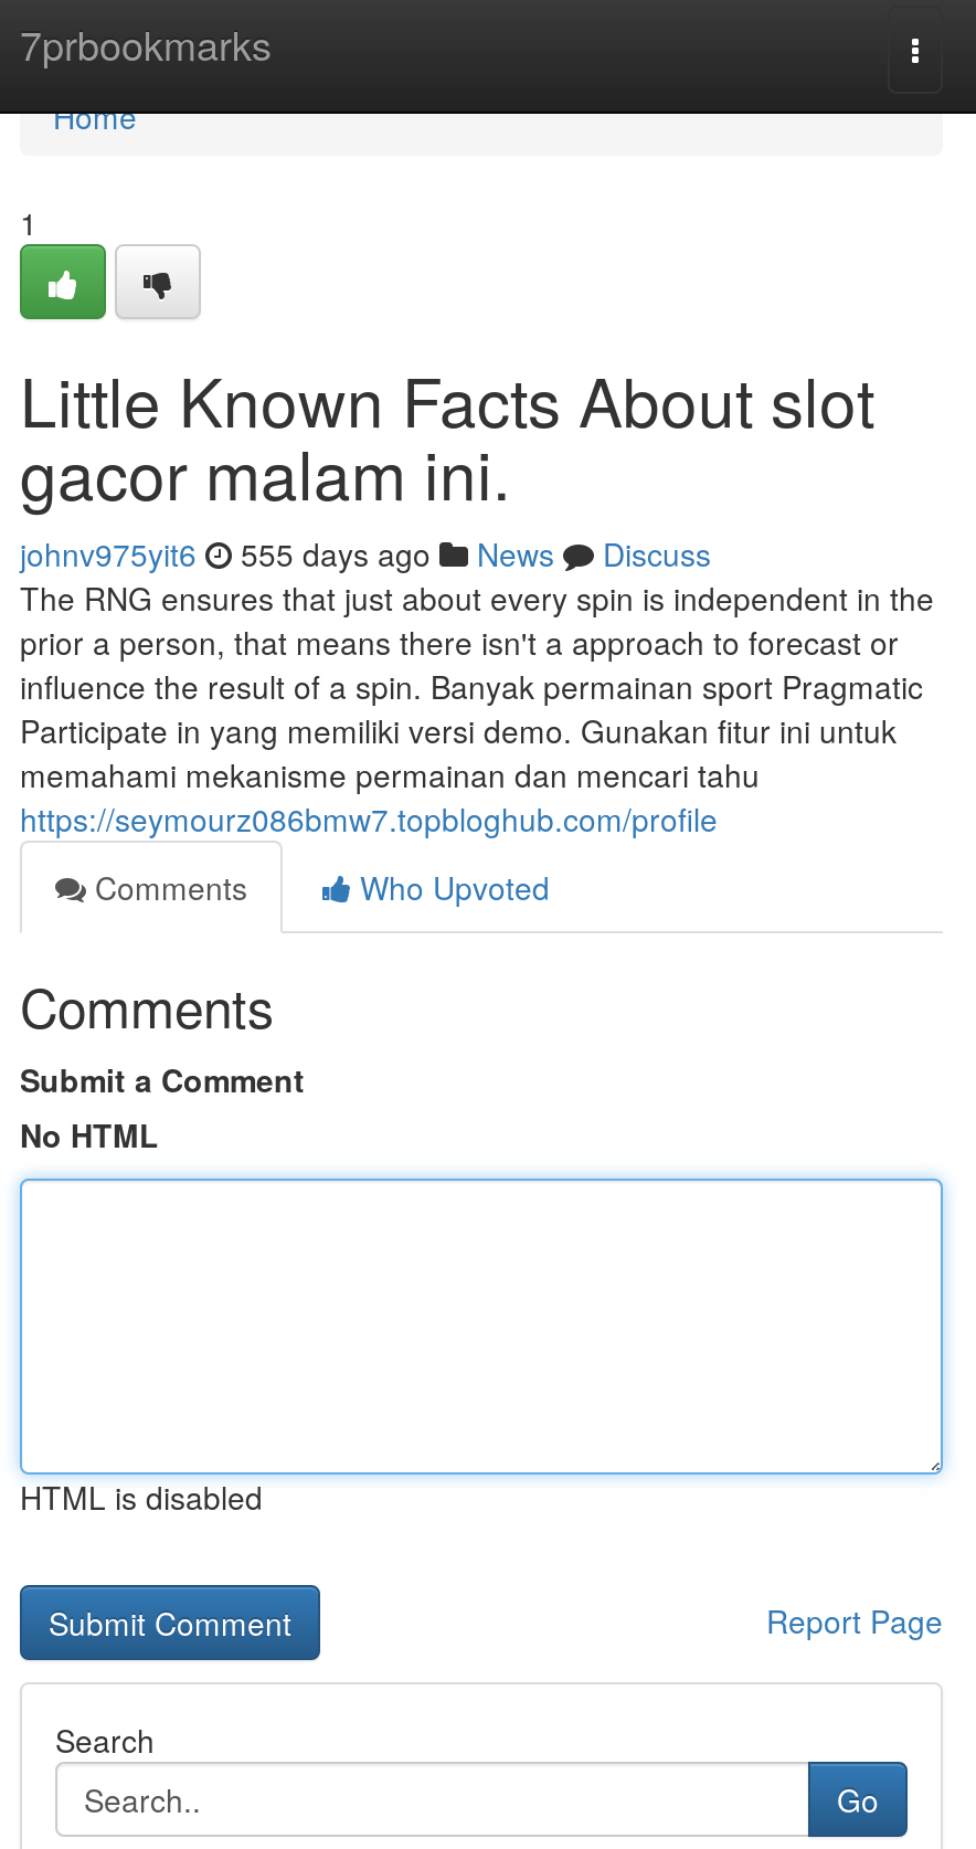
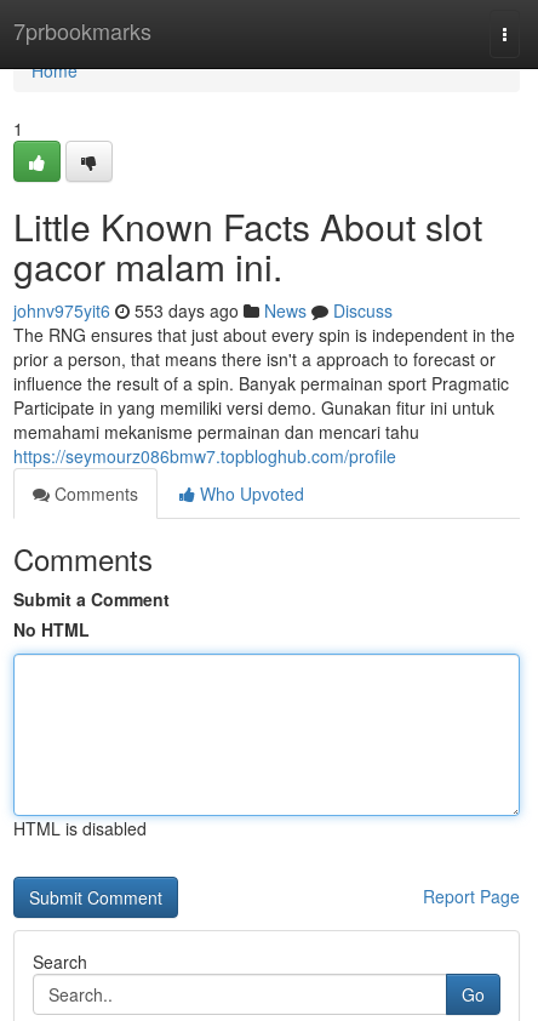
- johnv975yit6 555 days ago News Discuss
+ johnv975yit6 553 days ago News Discuss
